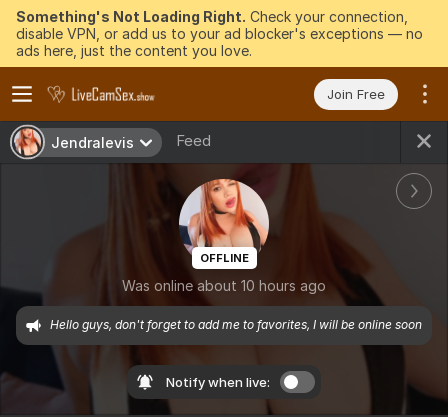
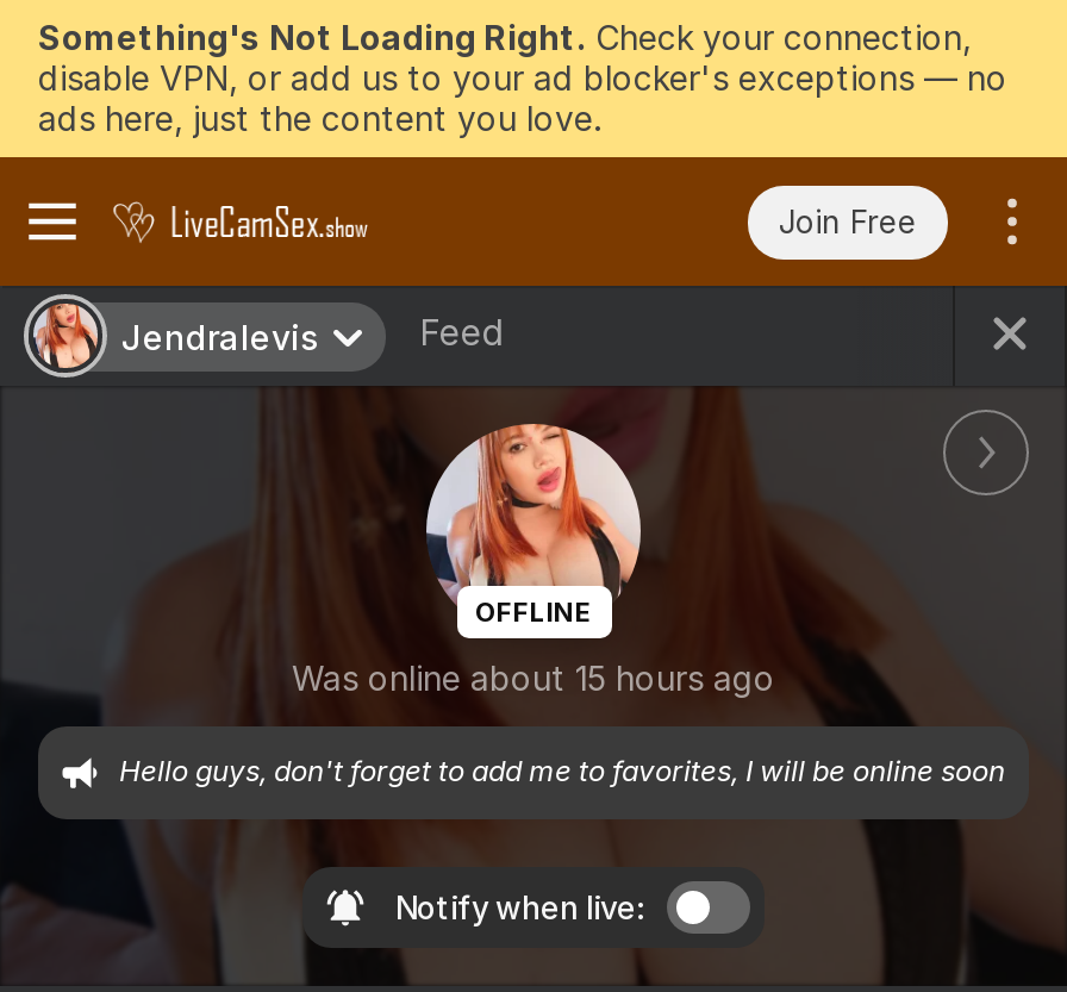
- Was online about 10 hours ago
+ Was online about 15 hours ago
